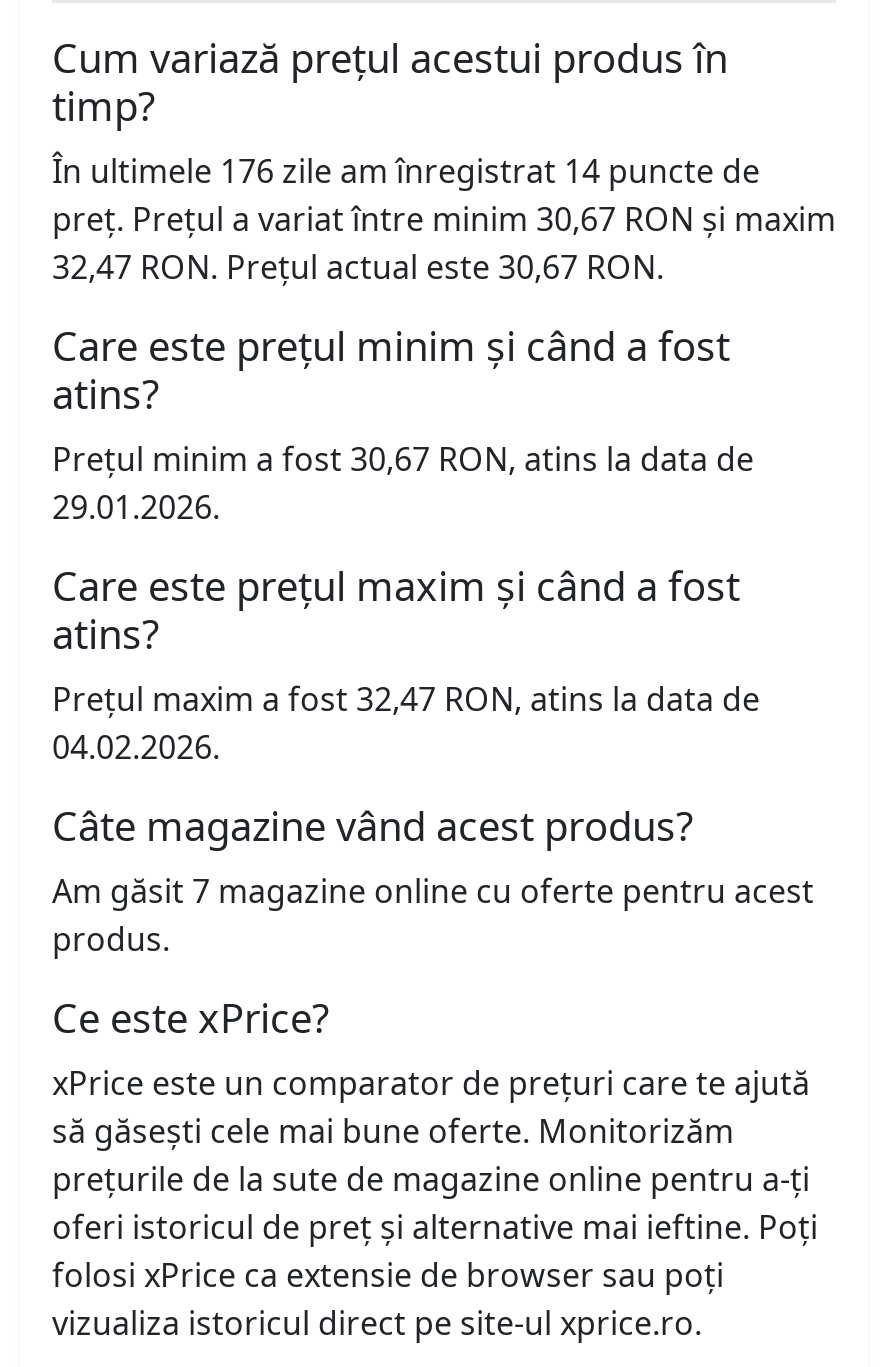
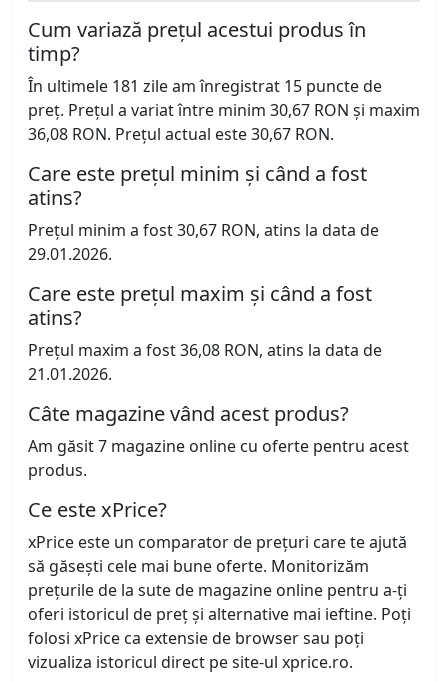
- În ultimele 176 zile am înregistrat 14 puncte de
+ În ultimele 181 zile am înregistrat 15 puncte de

- 32,47 RON. Prețul actual este 30,67 RON.
+ 36,08 RON. Prețul actual este 30,67 RON.

- Prețul maxim a fost 32,47 RON, atins la data de
+ Prețul maxim a fost 36,08 RON, atins la data de

- 04.02.2026.
+ 21.01.2026.
